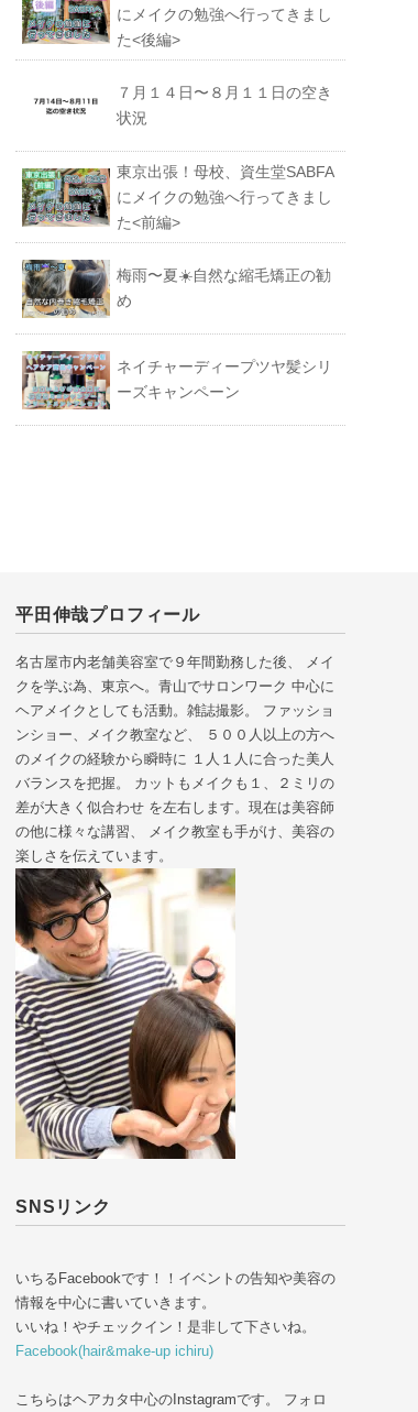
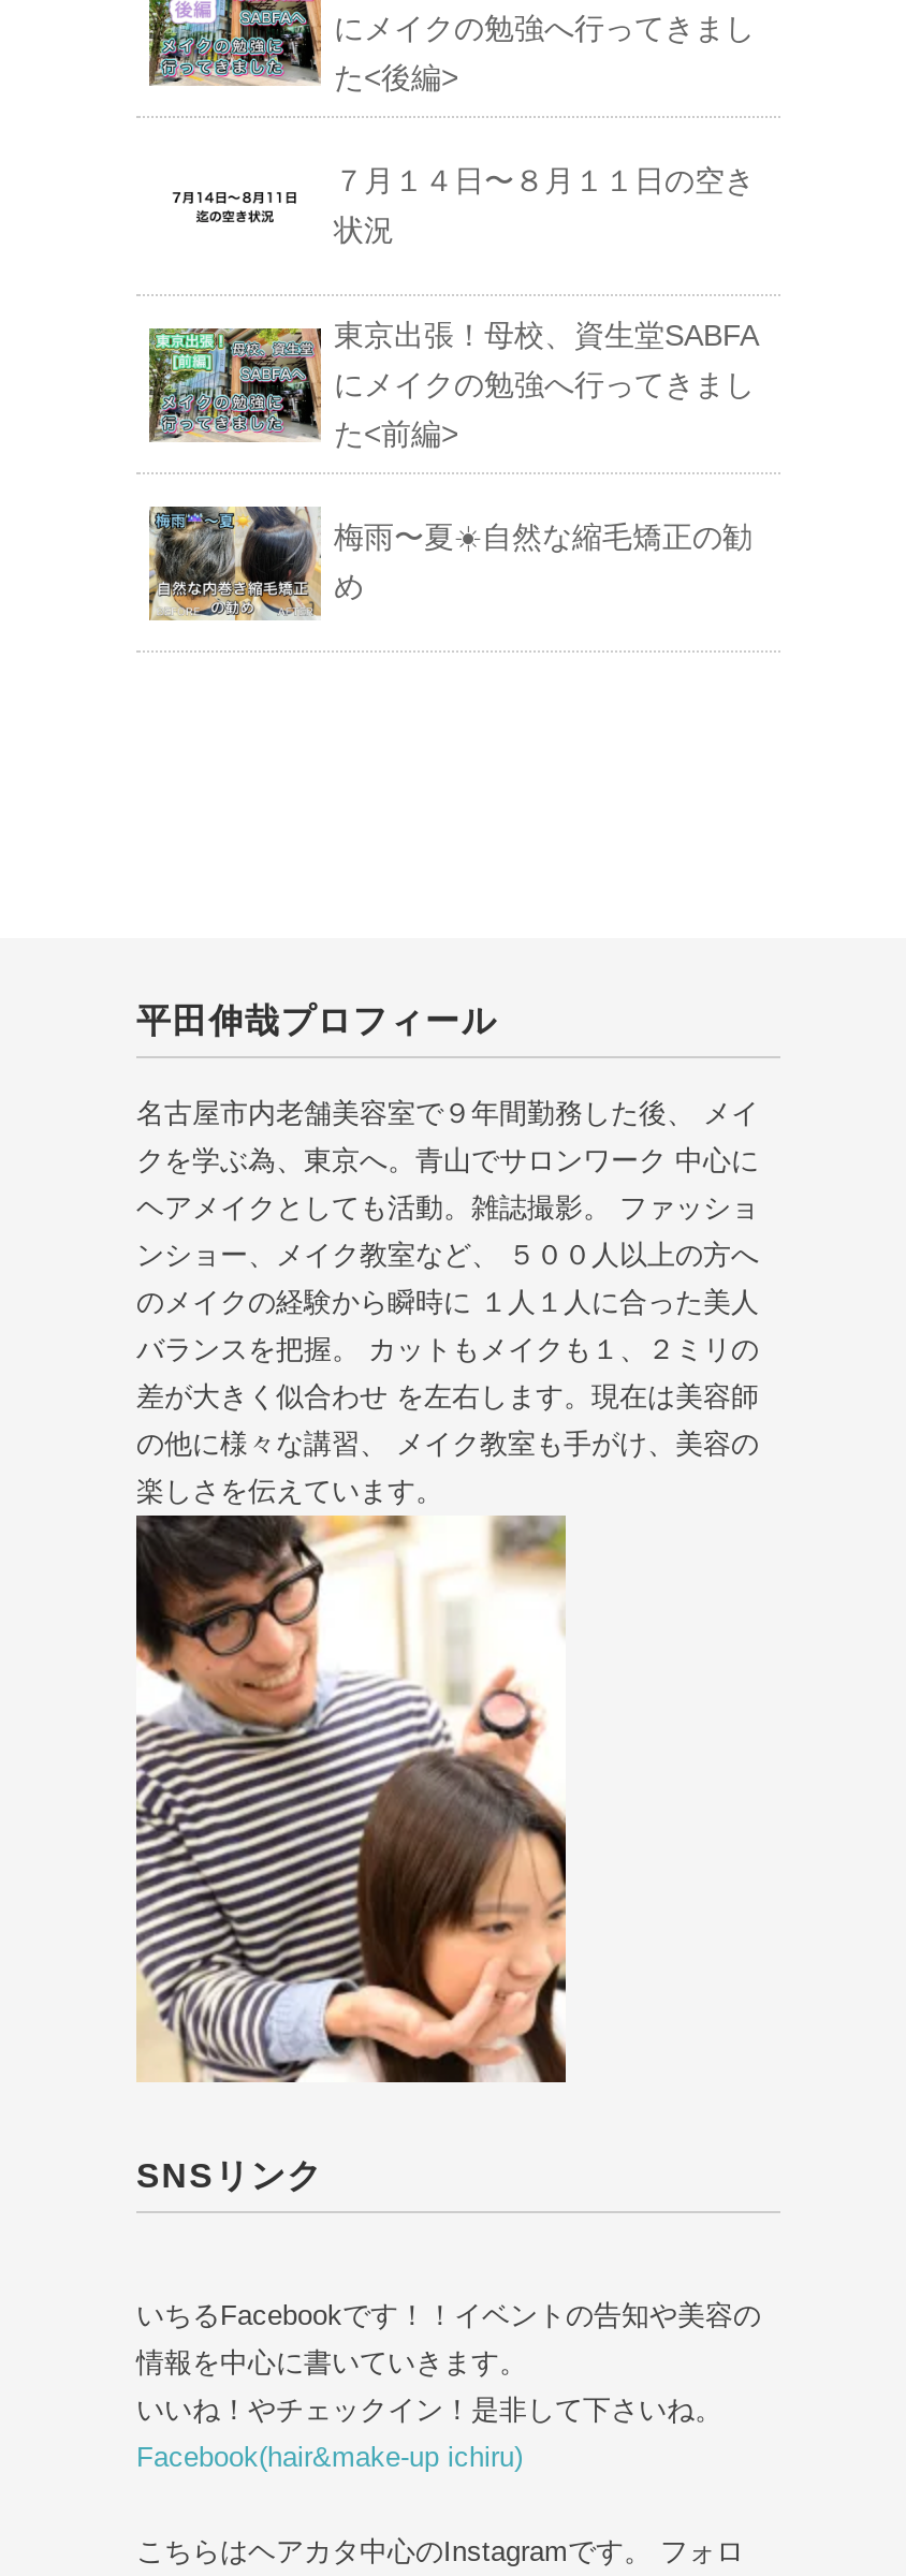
- [image]
- ネイチャーディープツヤ髪シリ
- ーズキャンペーン
